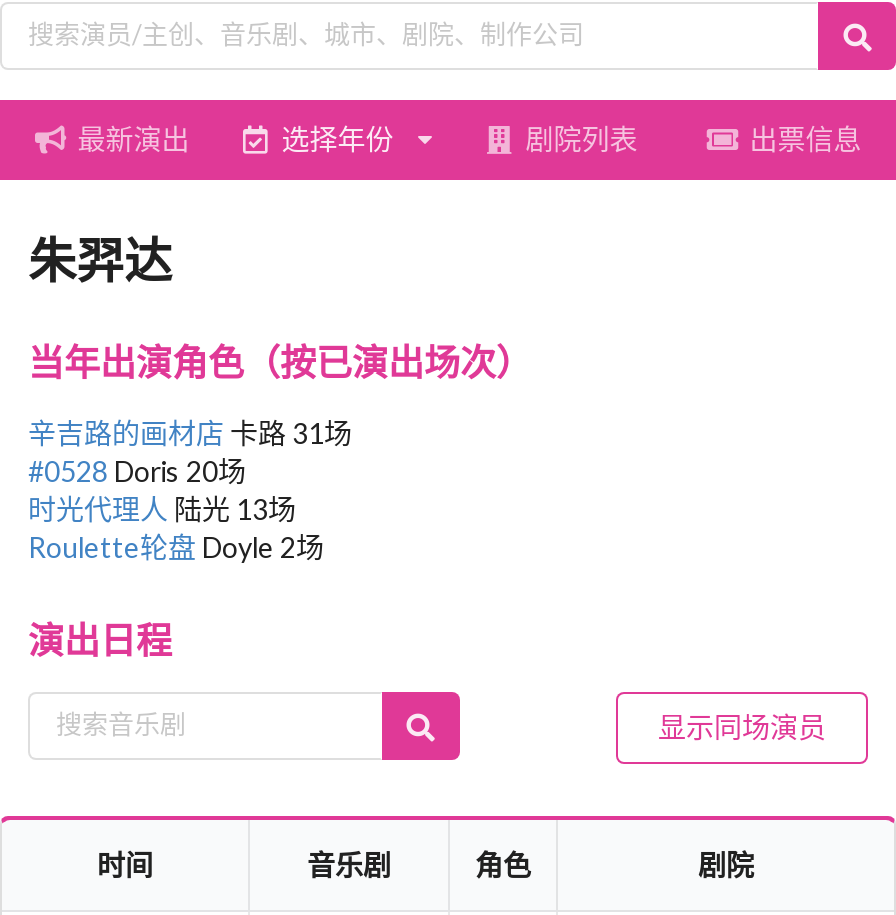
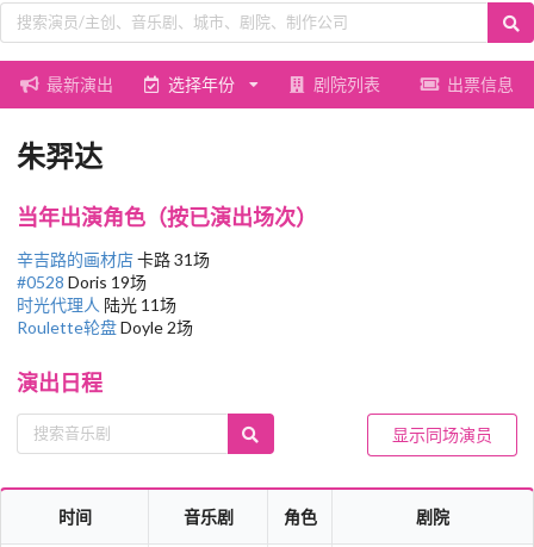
- #0528 Doris 20场
+ #0528 Doris 19场

- 时光代理人陆光 13场
+ 时光代理人陆光 11场
